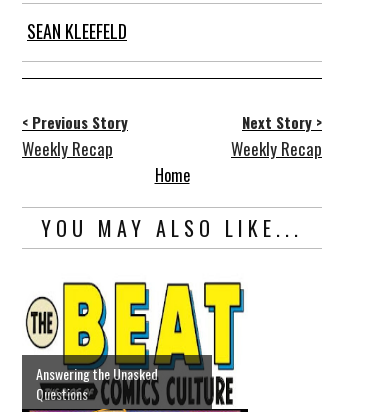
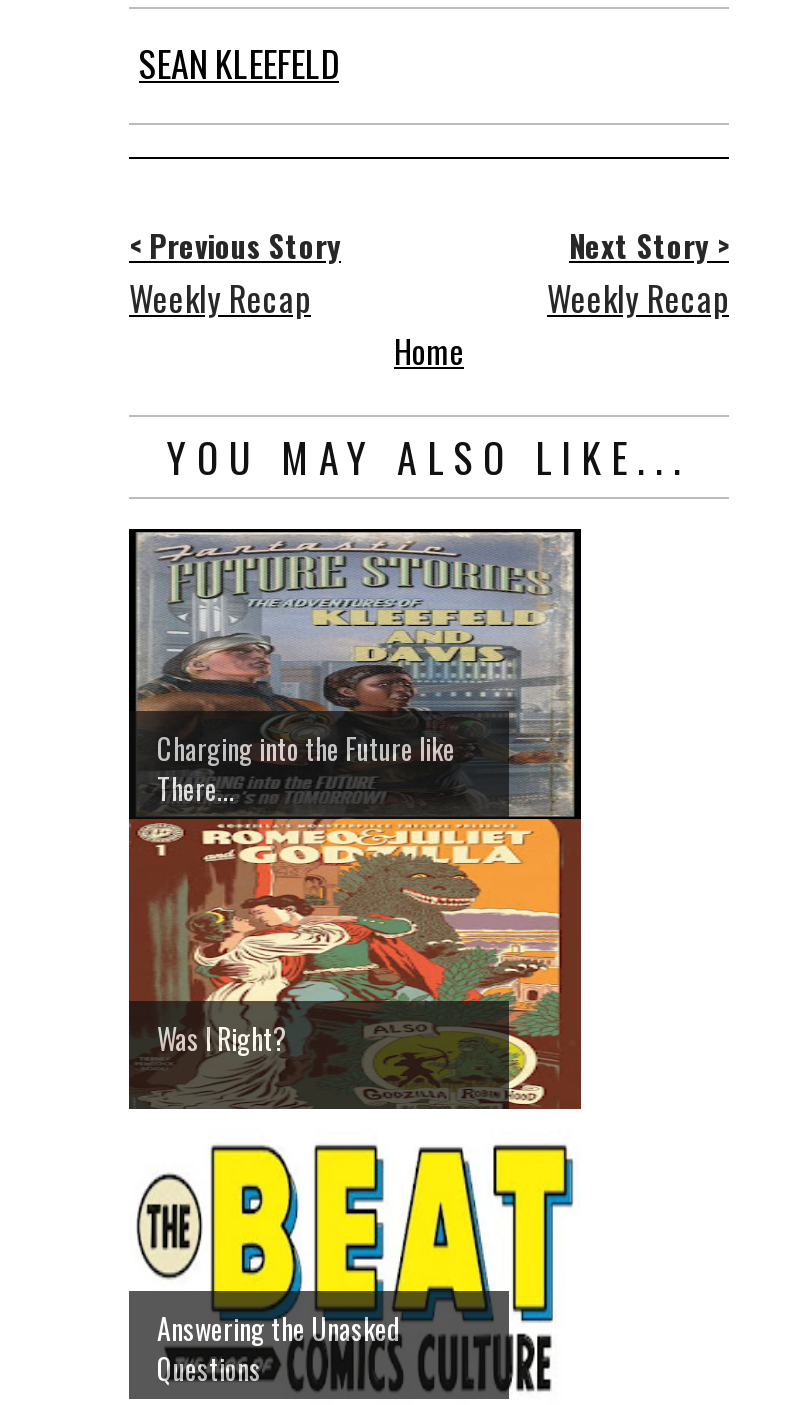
+ [image]
+ Charging into the Future like
+ There...

+ Was I Right?
